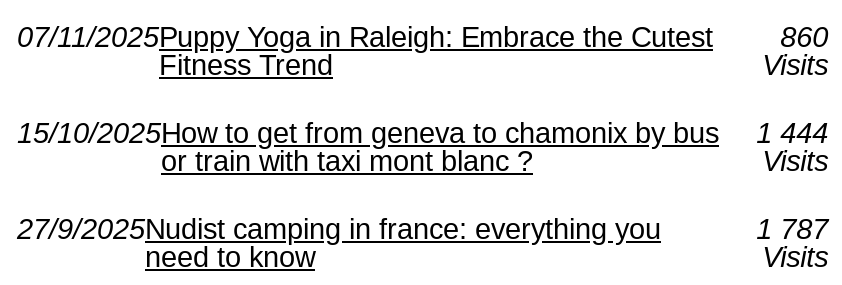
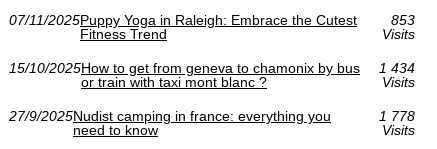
- 860
+ 853

- 15/10/2025How to get from geneva to chamonix by bus 1 444
+ 15/10/2025How to get from geneva to chamonix by bus 1 434

- 1 787
+ 1 778
